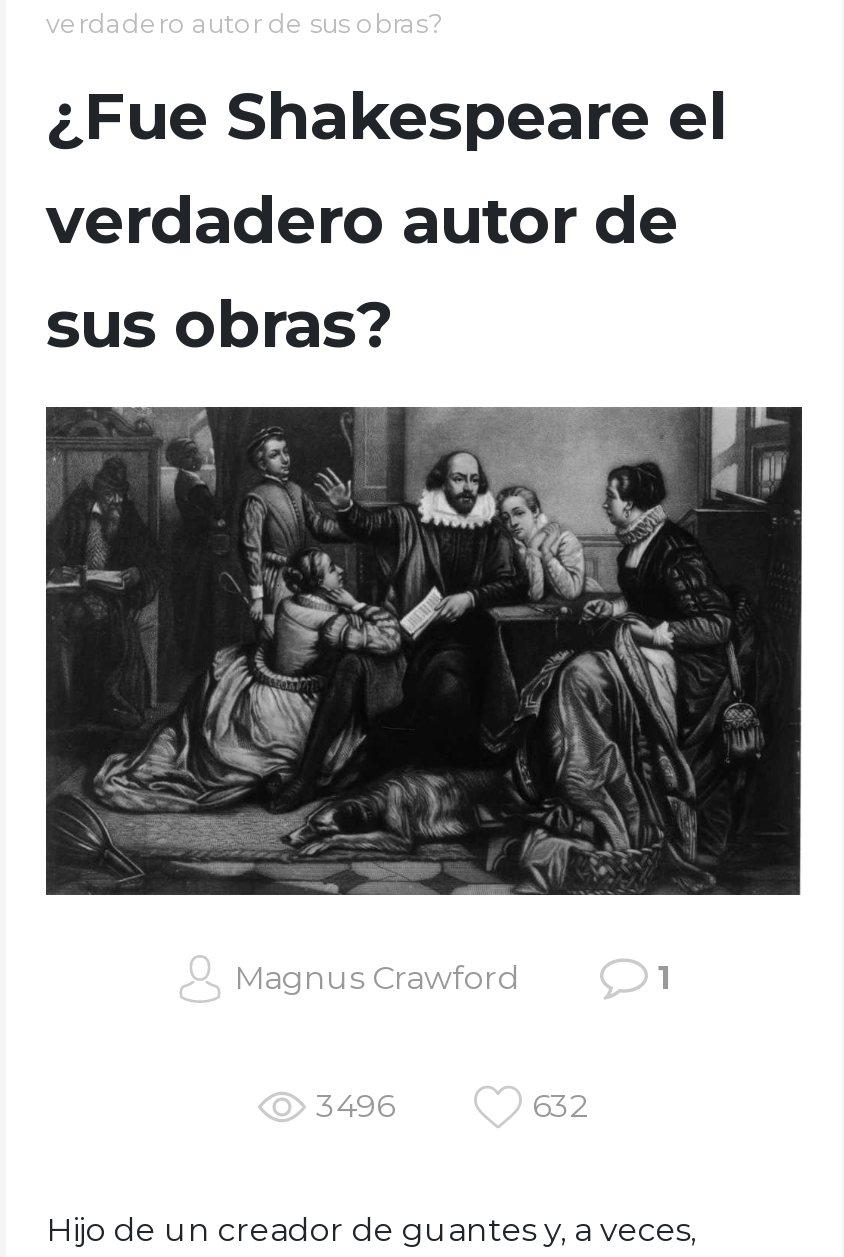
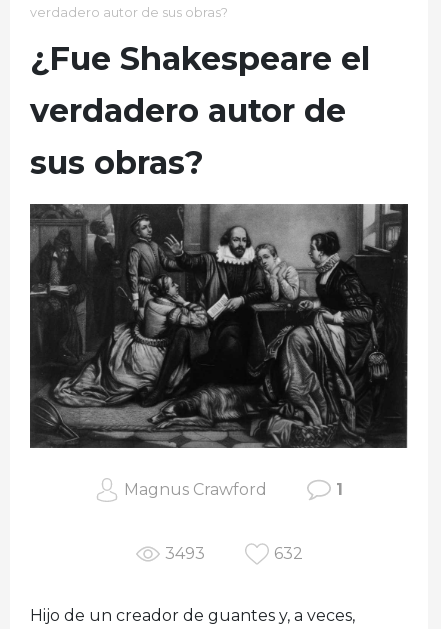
- 3496
+ 3493
